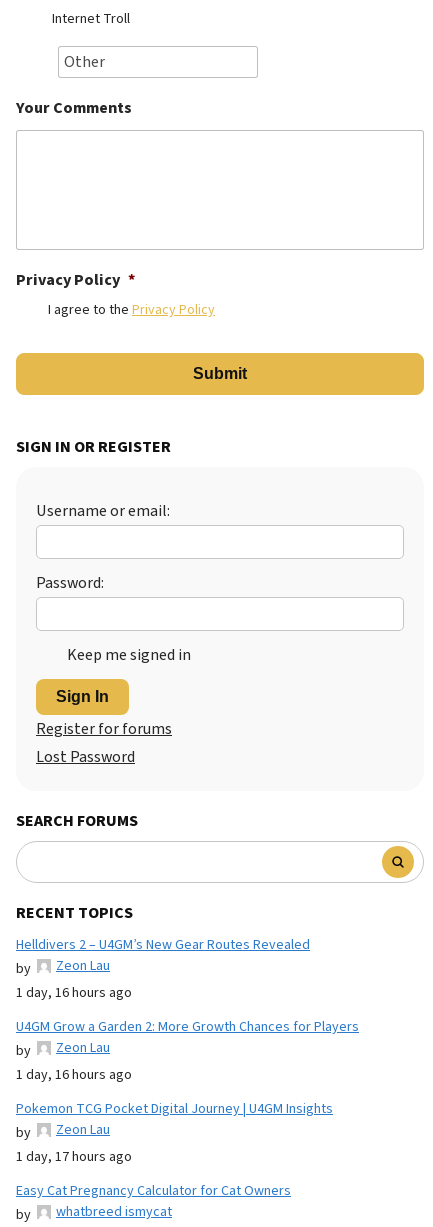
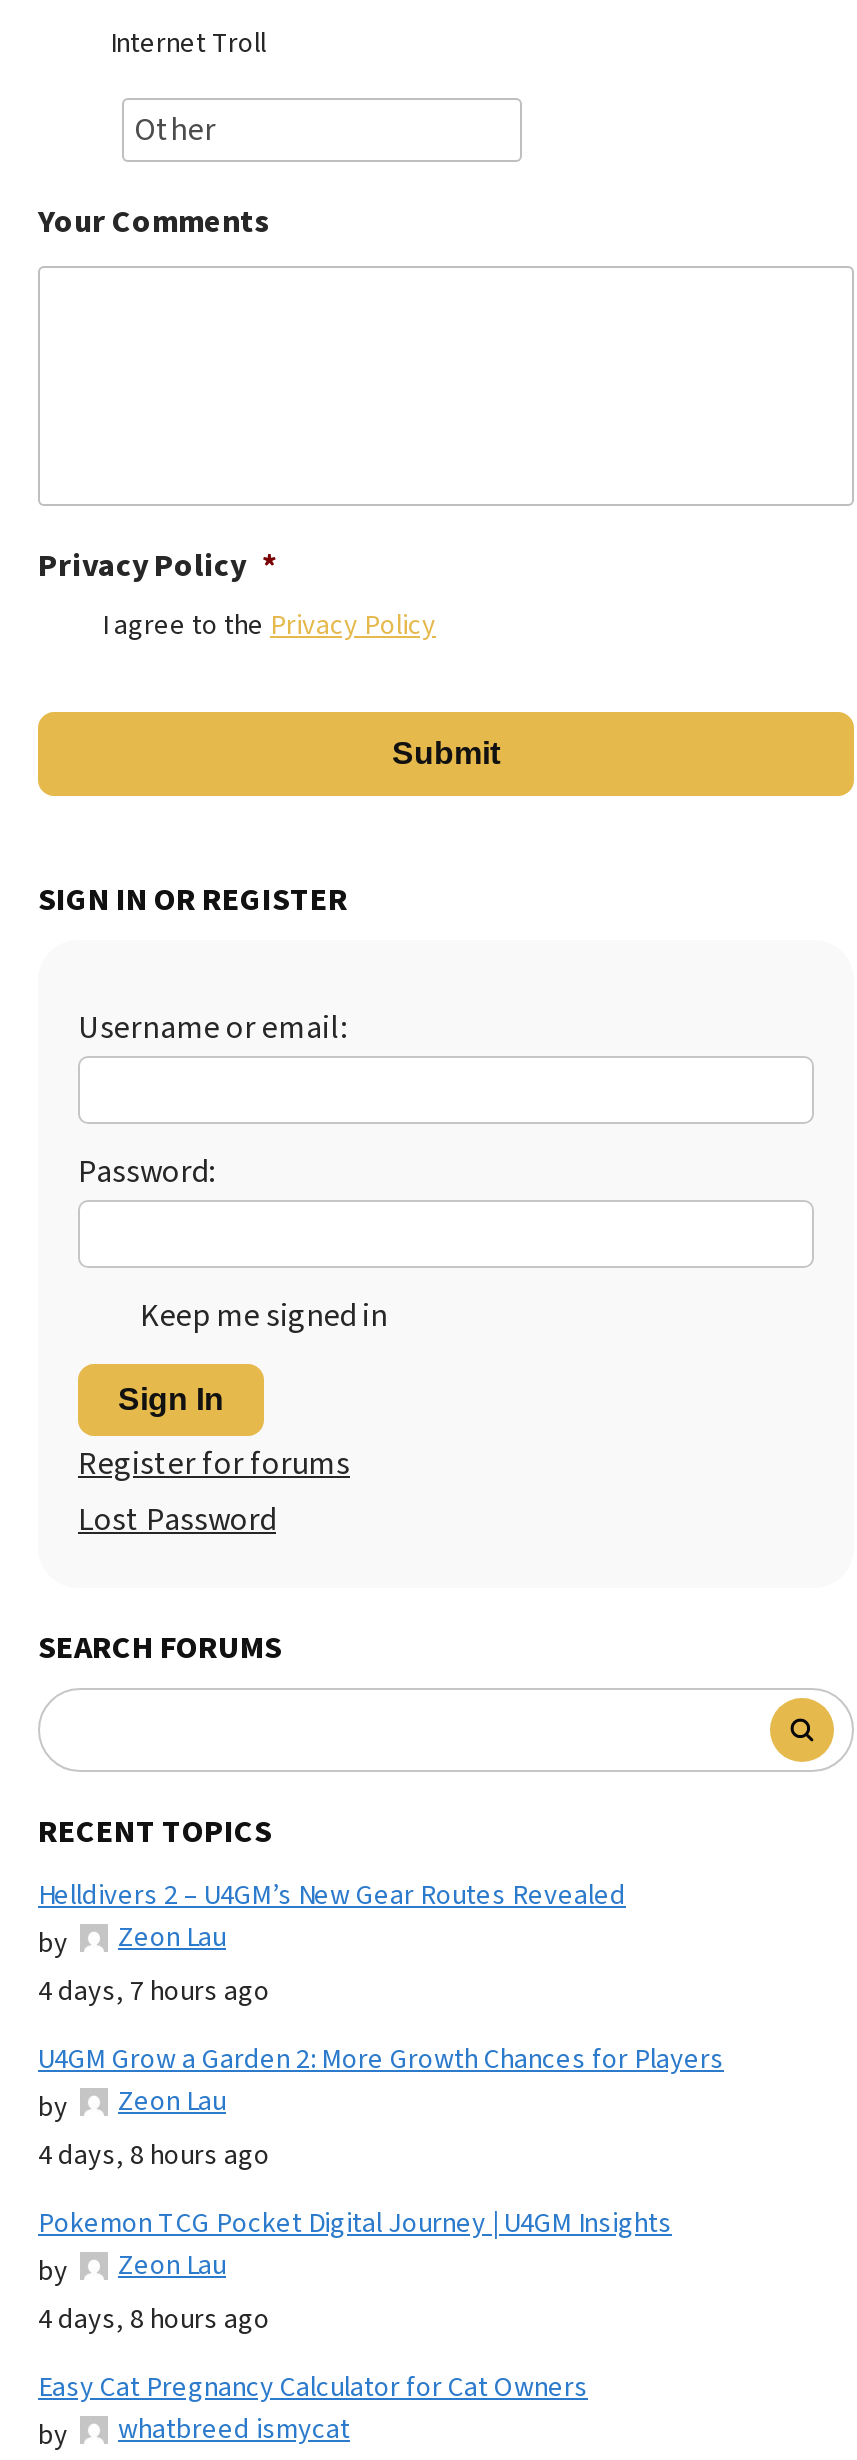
- 1 day, 16 hours ago
+ 4 days, 7 hours ago

- 1 day, 16 hours ago
+ 4 days, 8 hours ago

- 1 day, 17 hours ago
+ 4 days, 8 hours ago
